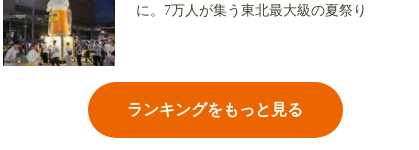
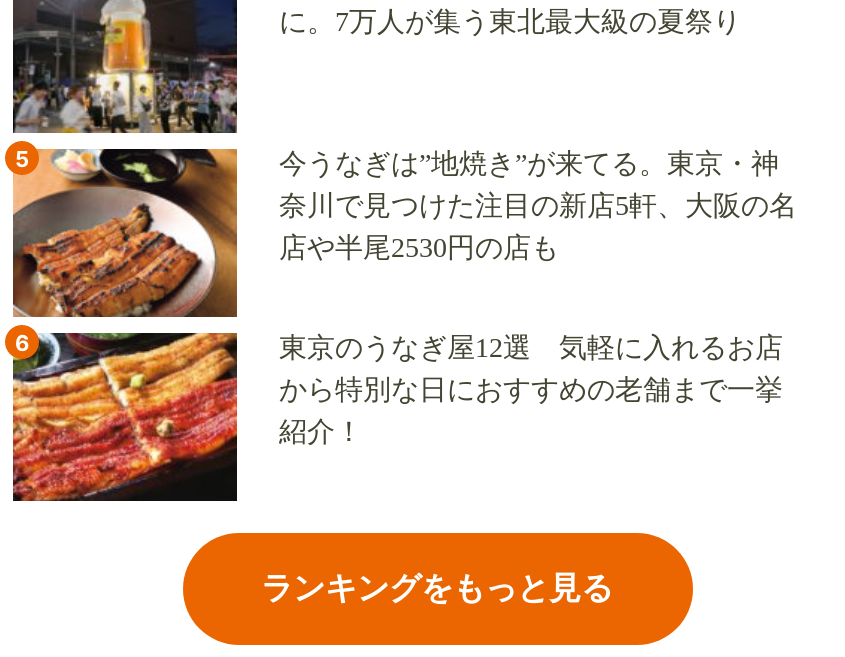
+ [image]
+ 5
+ 今うなぎは”地焼き”が来てる。東京・神
+ 奈川で見つけた注目の新店5軒、大阪の名
+ 店や半尾2530円の店も
+ 6
+ 東京のうなぎ屋12選 気軽に入れるお店
+ から特別な日におすすめの老舗まで一挙
+ 紹介！
